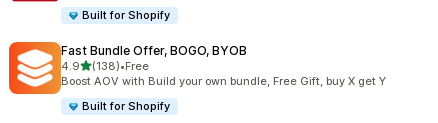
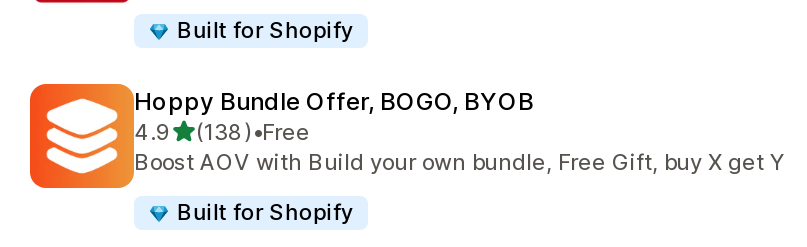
- Fast Bundle Offer, BOGO, BYOB
+ Hoppy Bundle Offer, BOGO, BYOB
